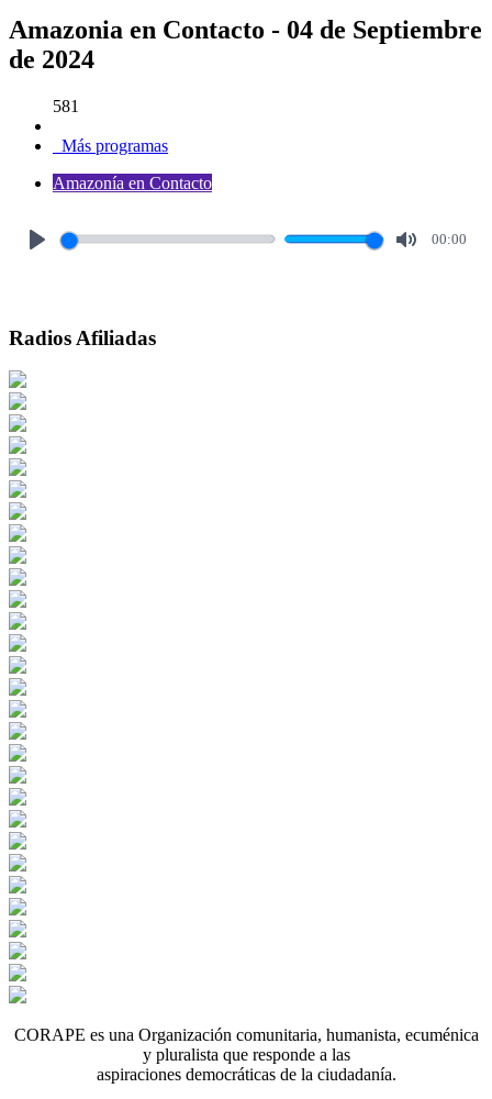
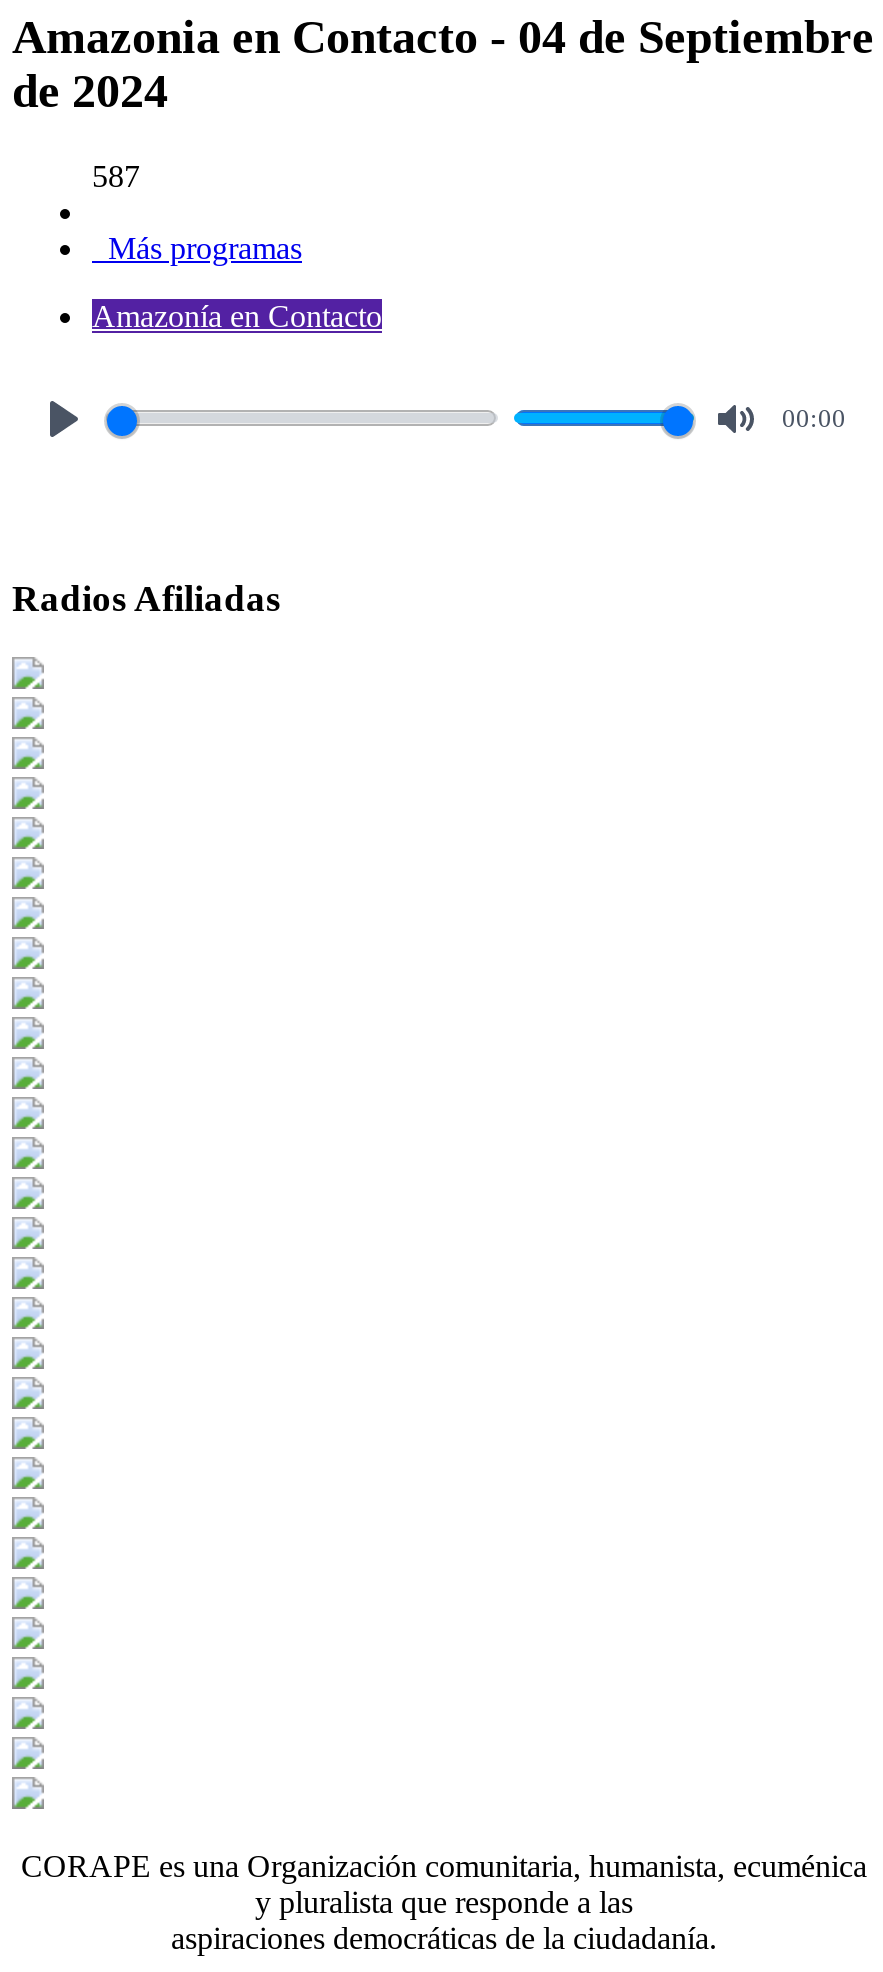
- 581
+ 587
